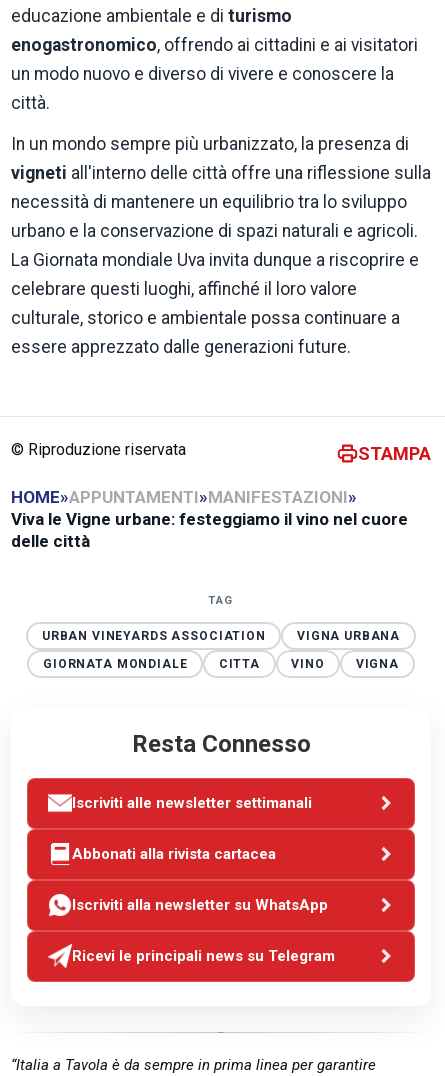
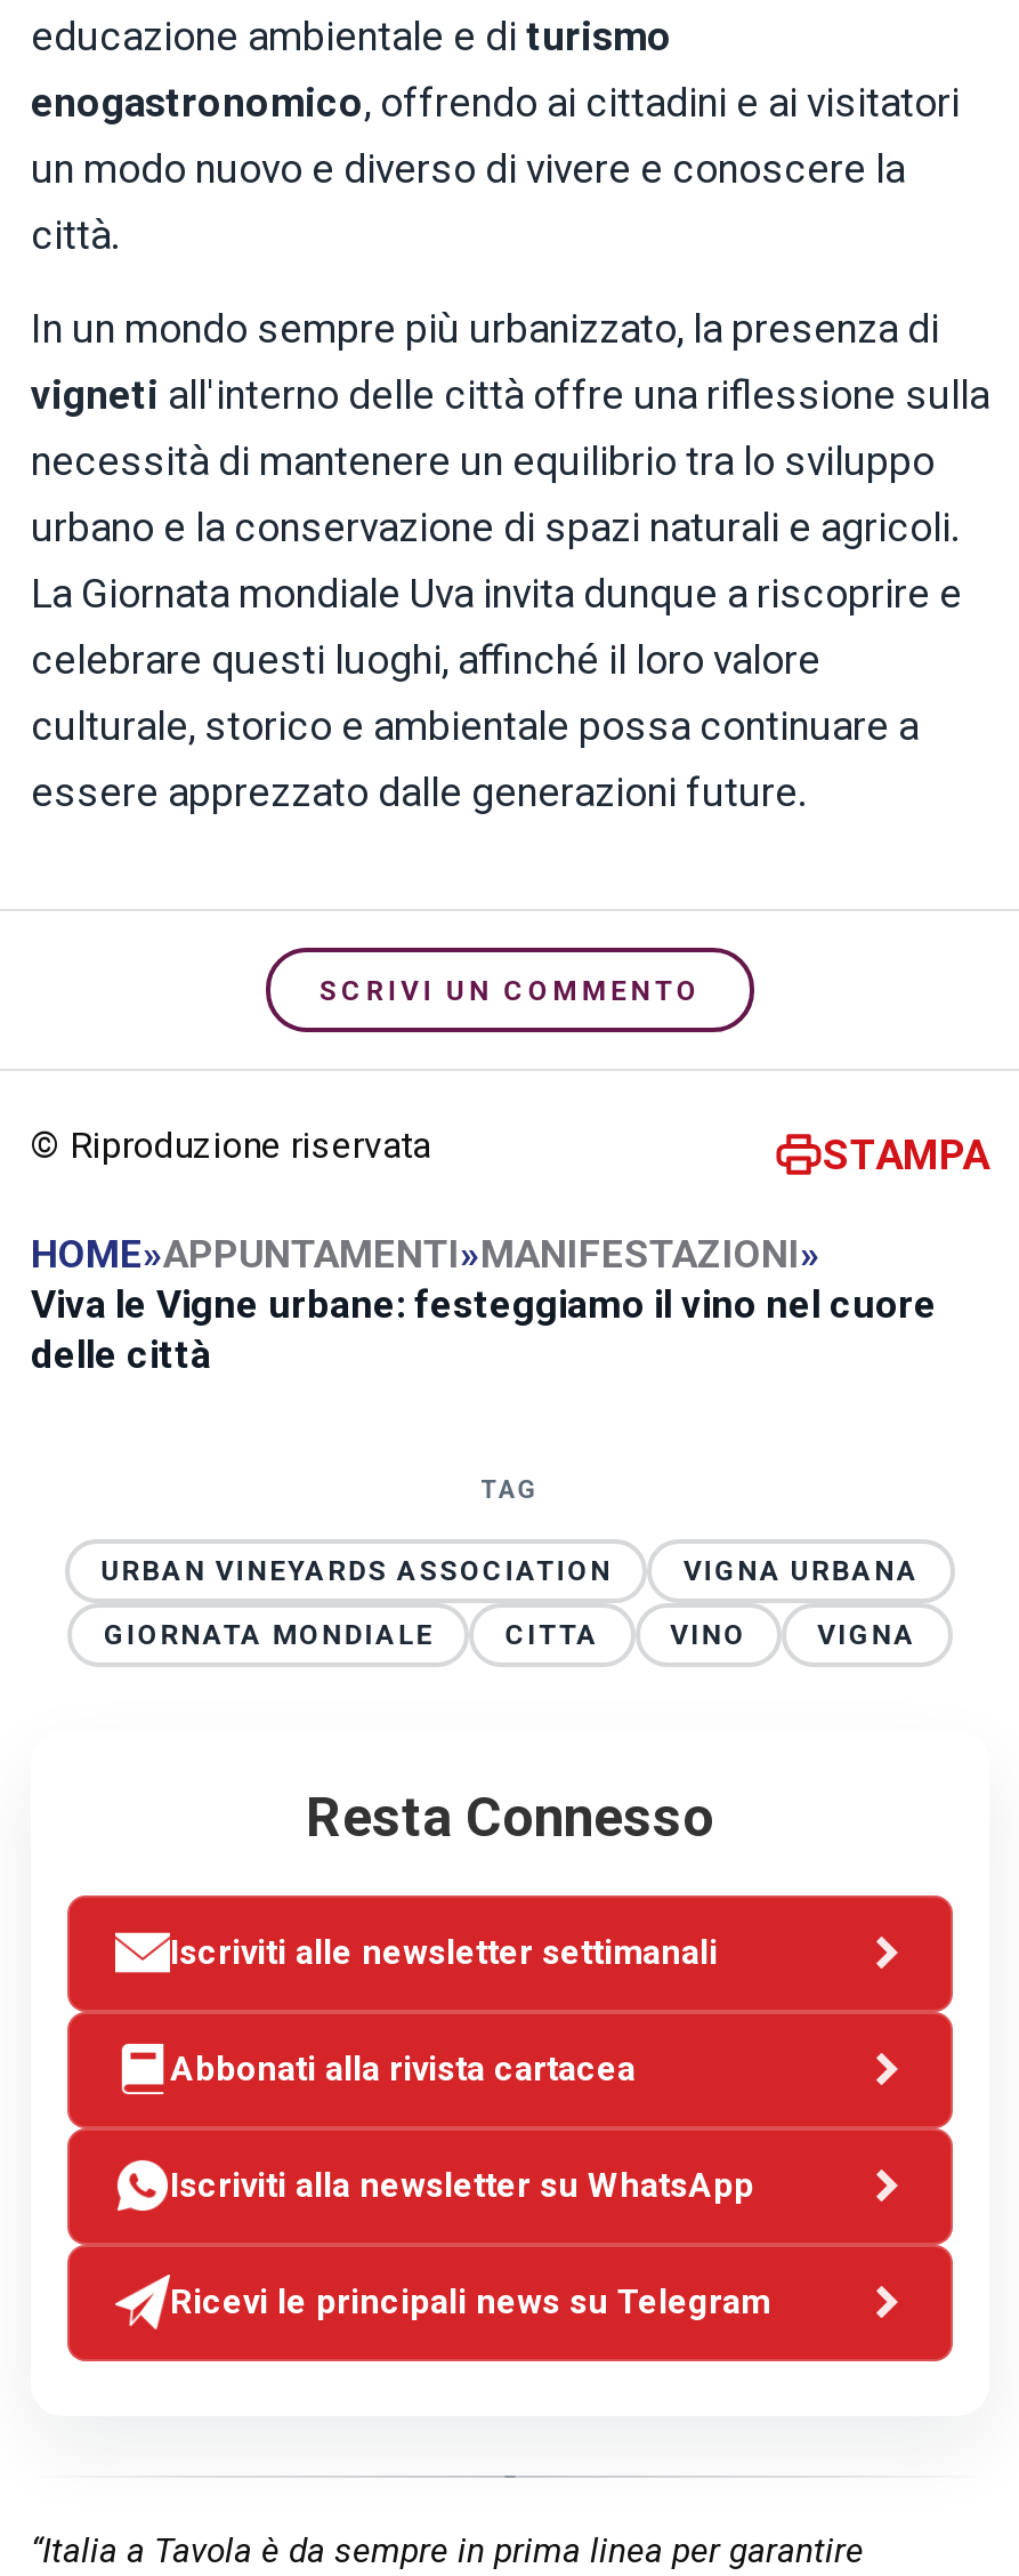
+ SCRIVI UN COMMENTO
